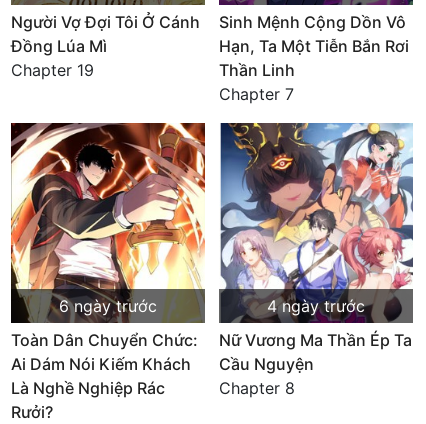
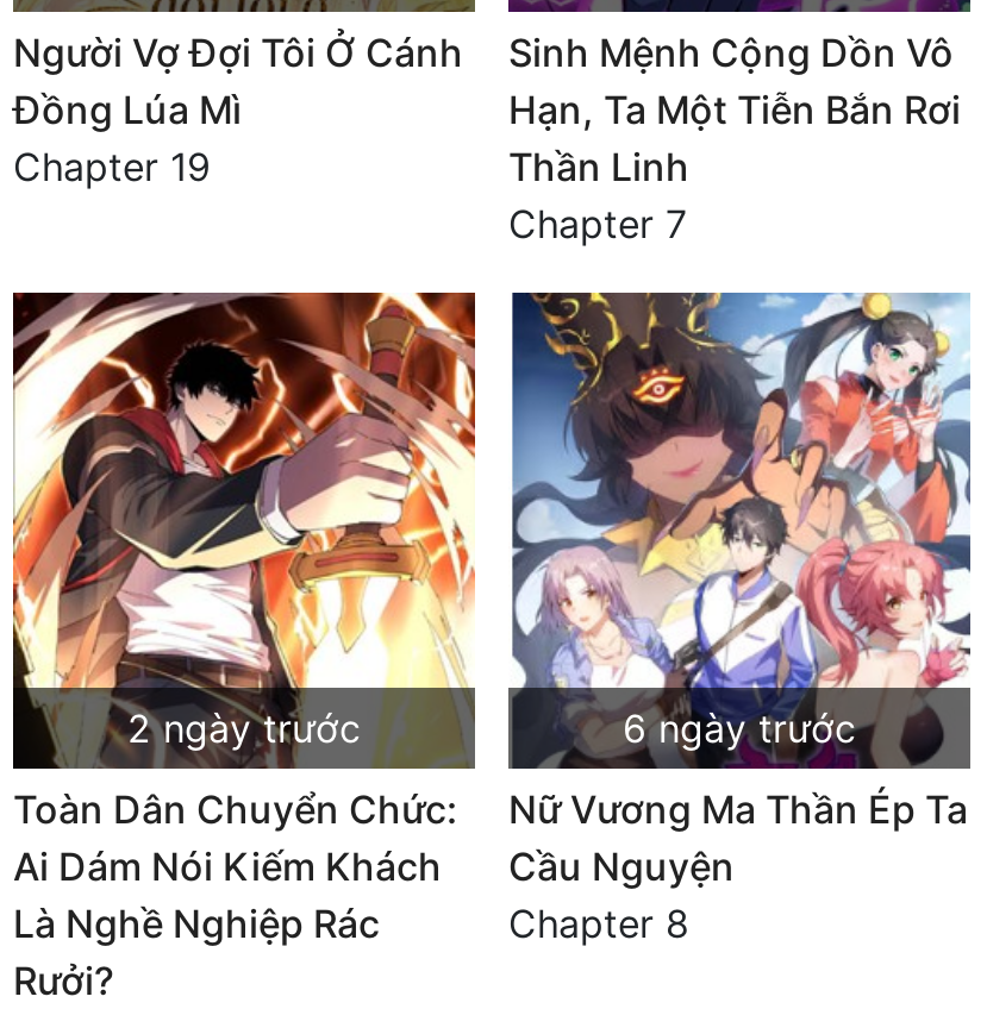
- 6 ngày trước
+ 2 ngày trước

- 4 ngày trước
+ 6 ngày trước
